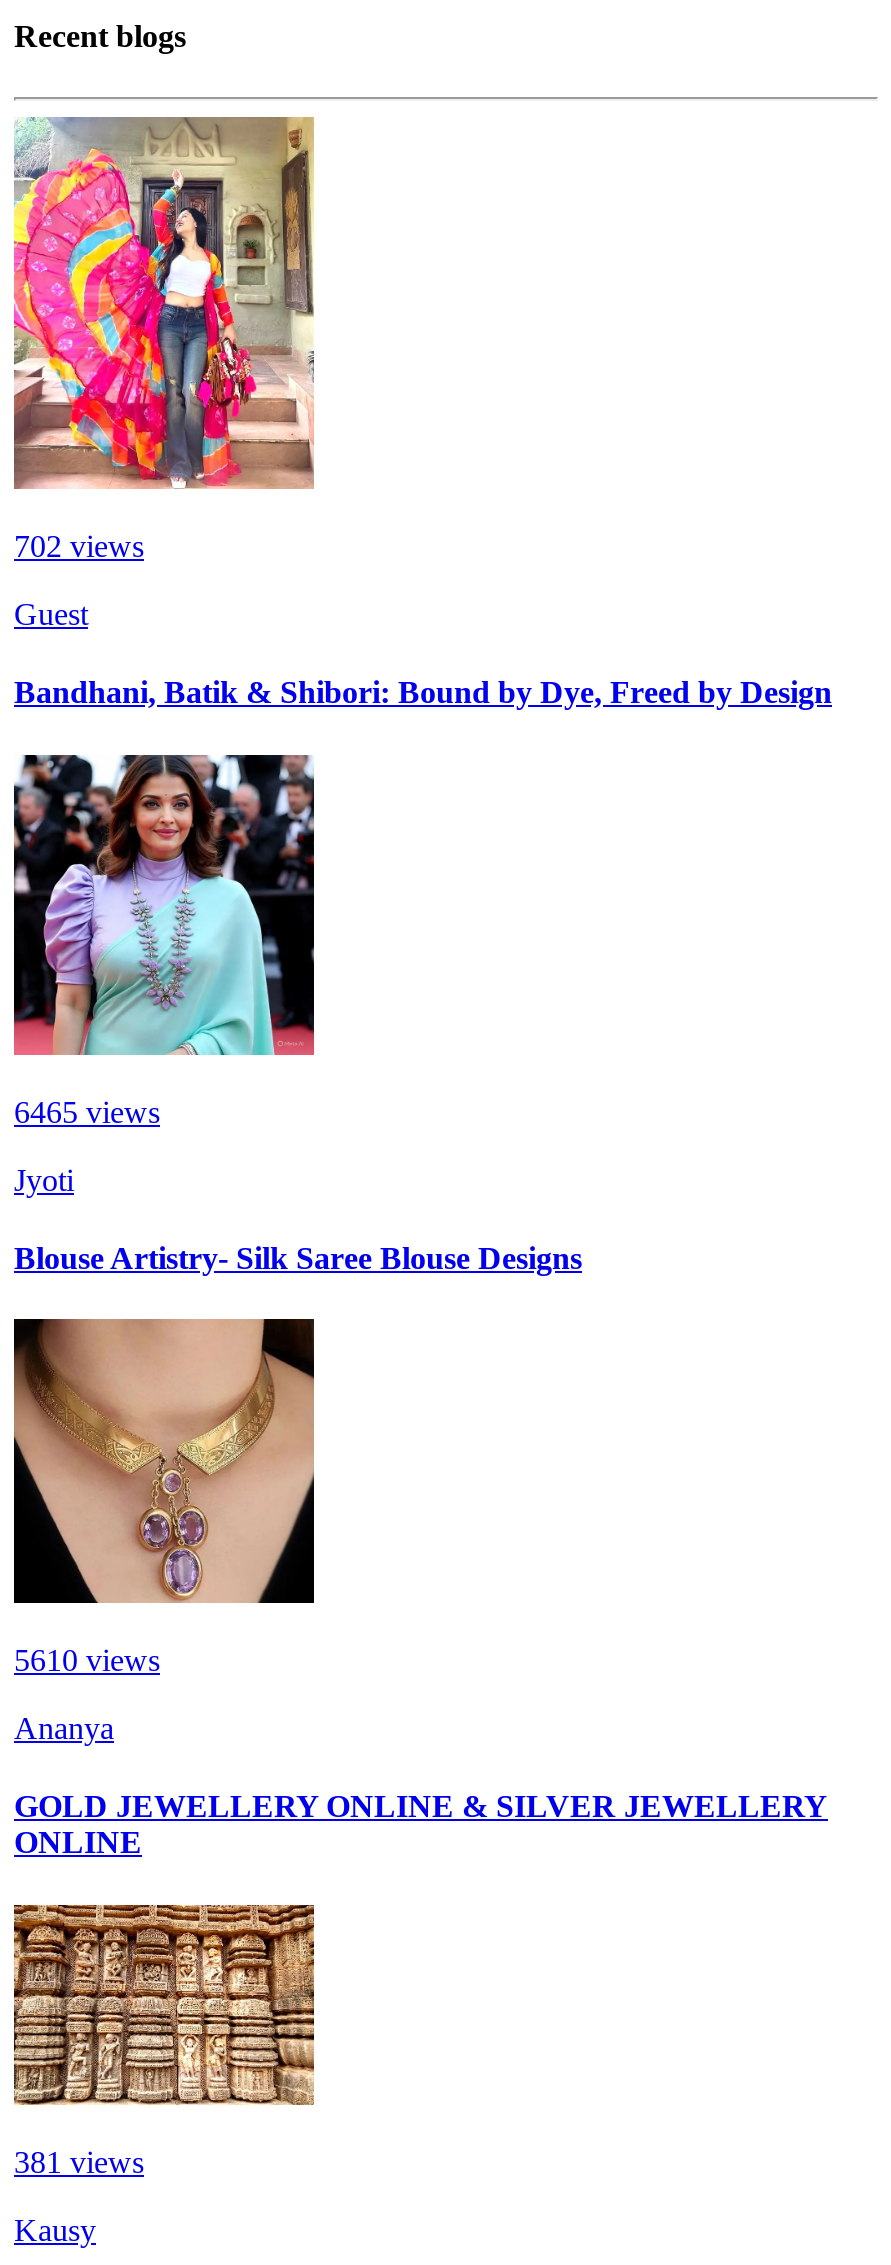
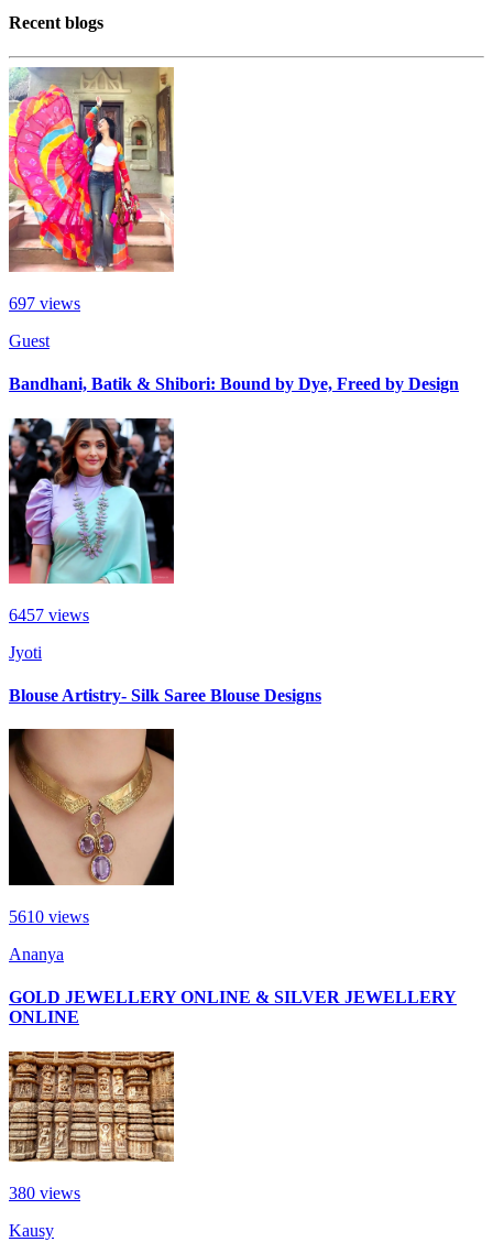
- 702 views
+ 697 views

- 6465 views
+ 6457 views

- 381 views
+ 380 views
